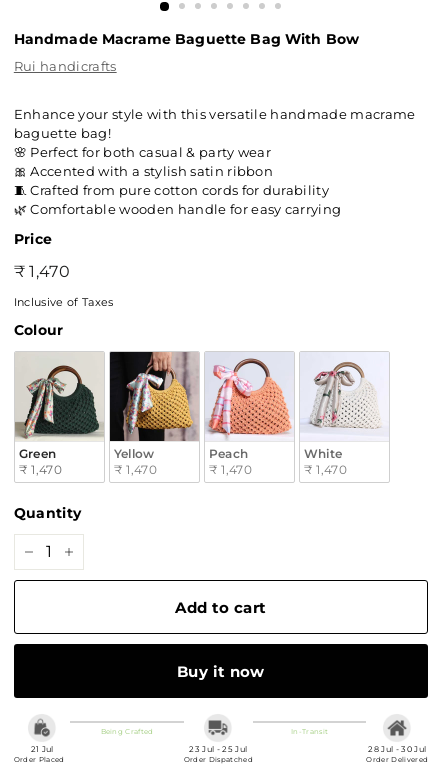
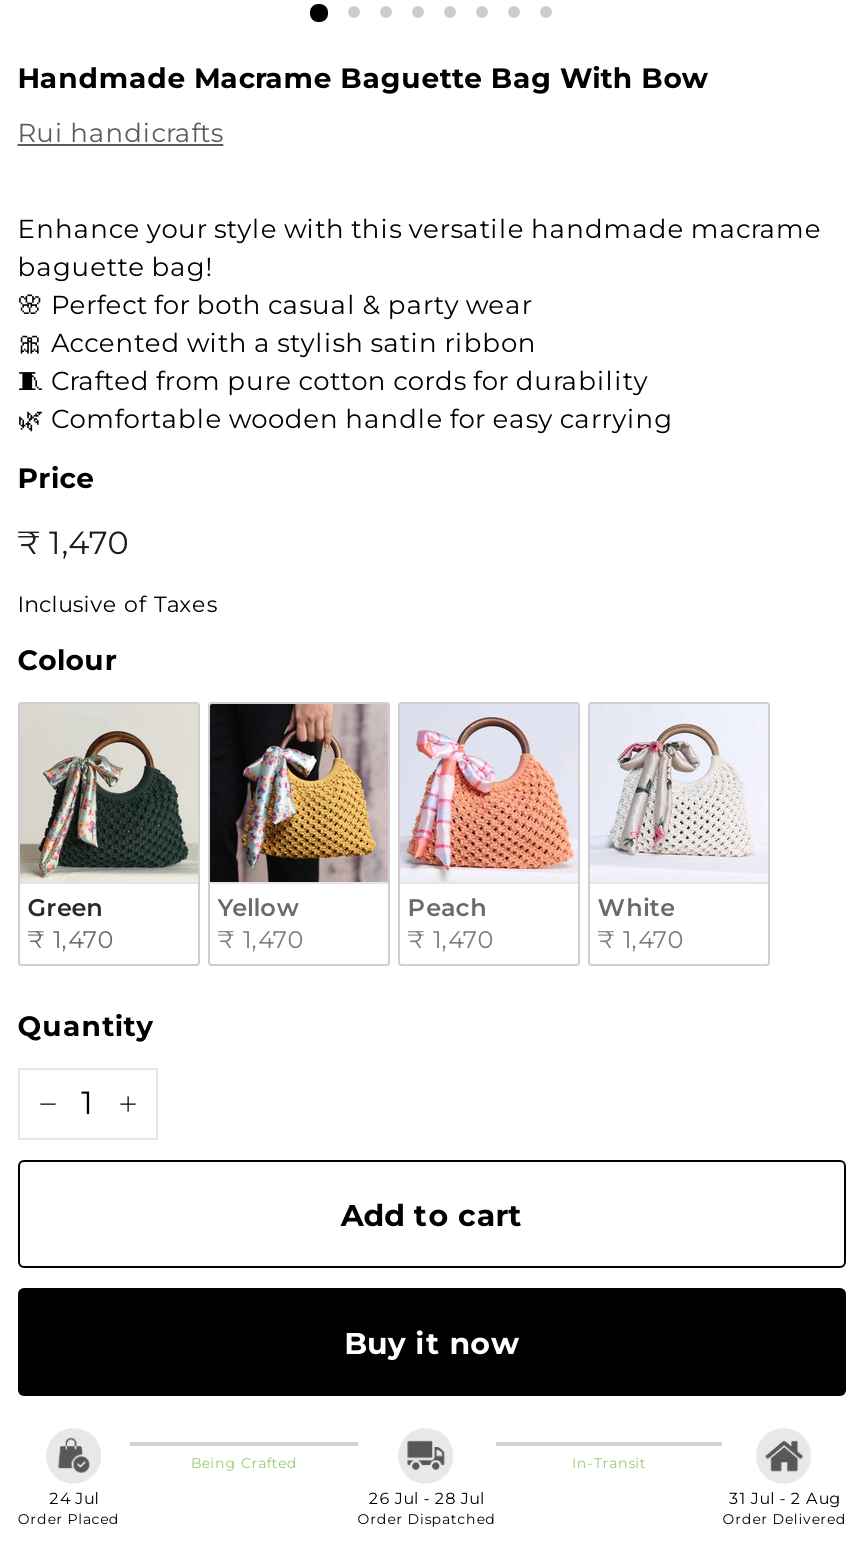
- 21 Jul
+ 24 Jul

- 23 Jul - 25 Jul
+ 26 Jul - 28 Jul

- 28 Jul - 30 Jul
+ 31 Jul - 2 Aug
